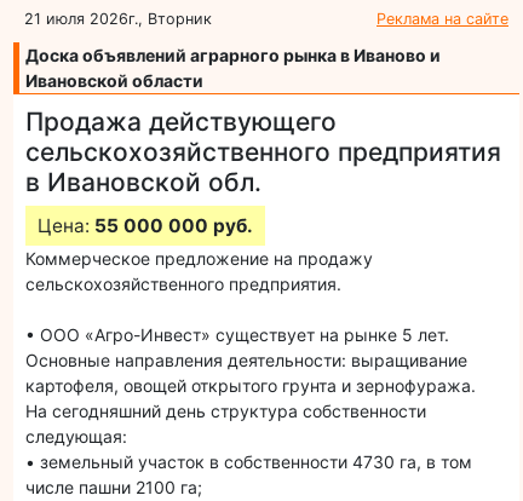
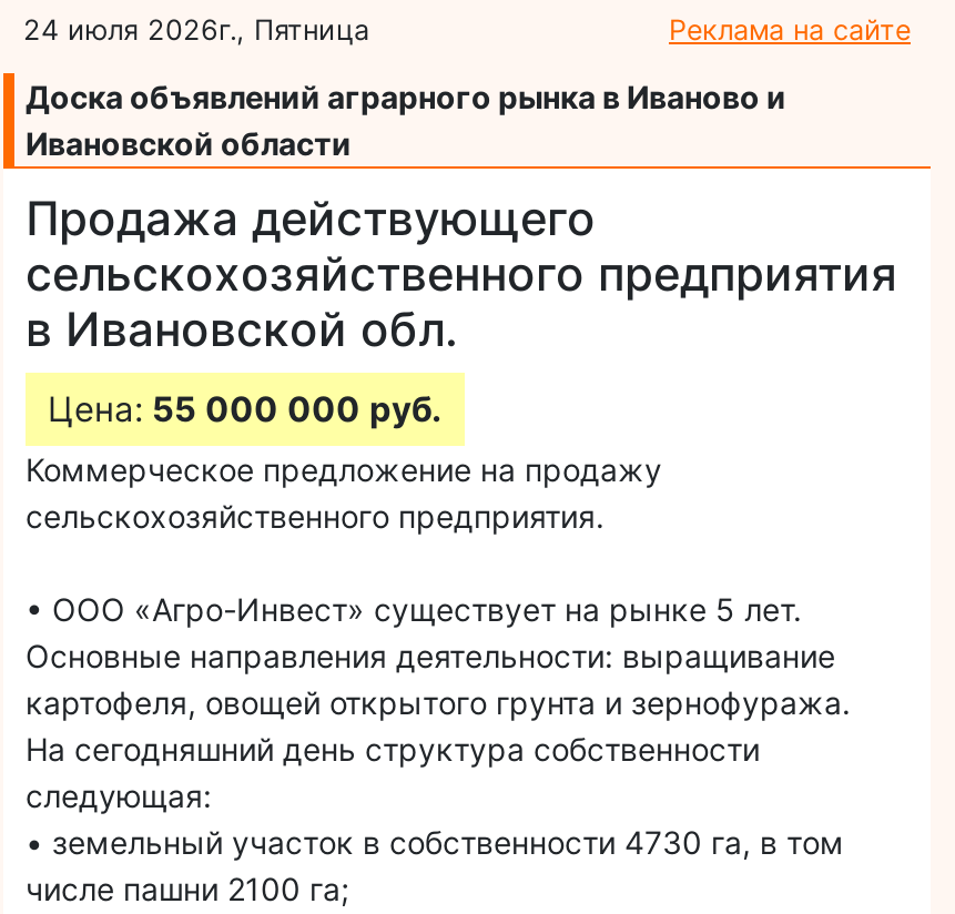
- 21 июля 2026г., Вторник
+ 24 июля 2026г., Пятница
